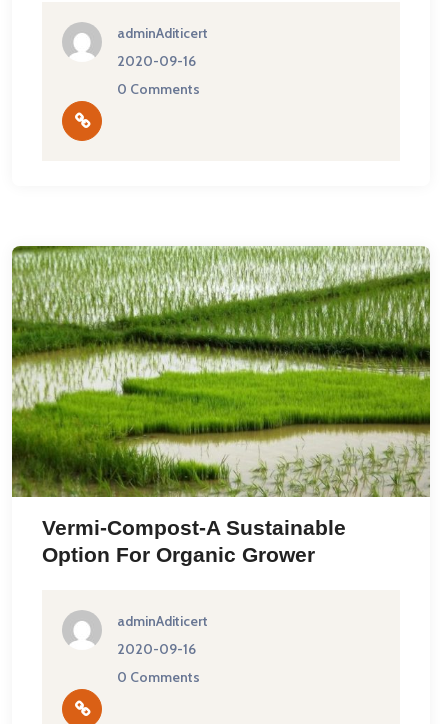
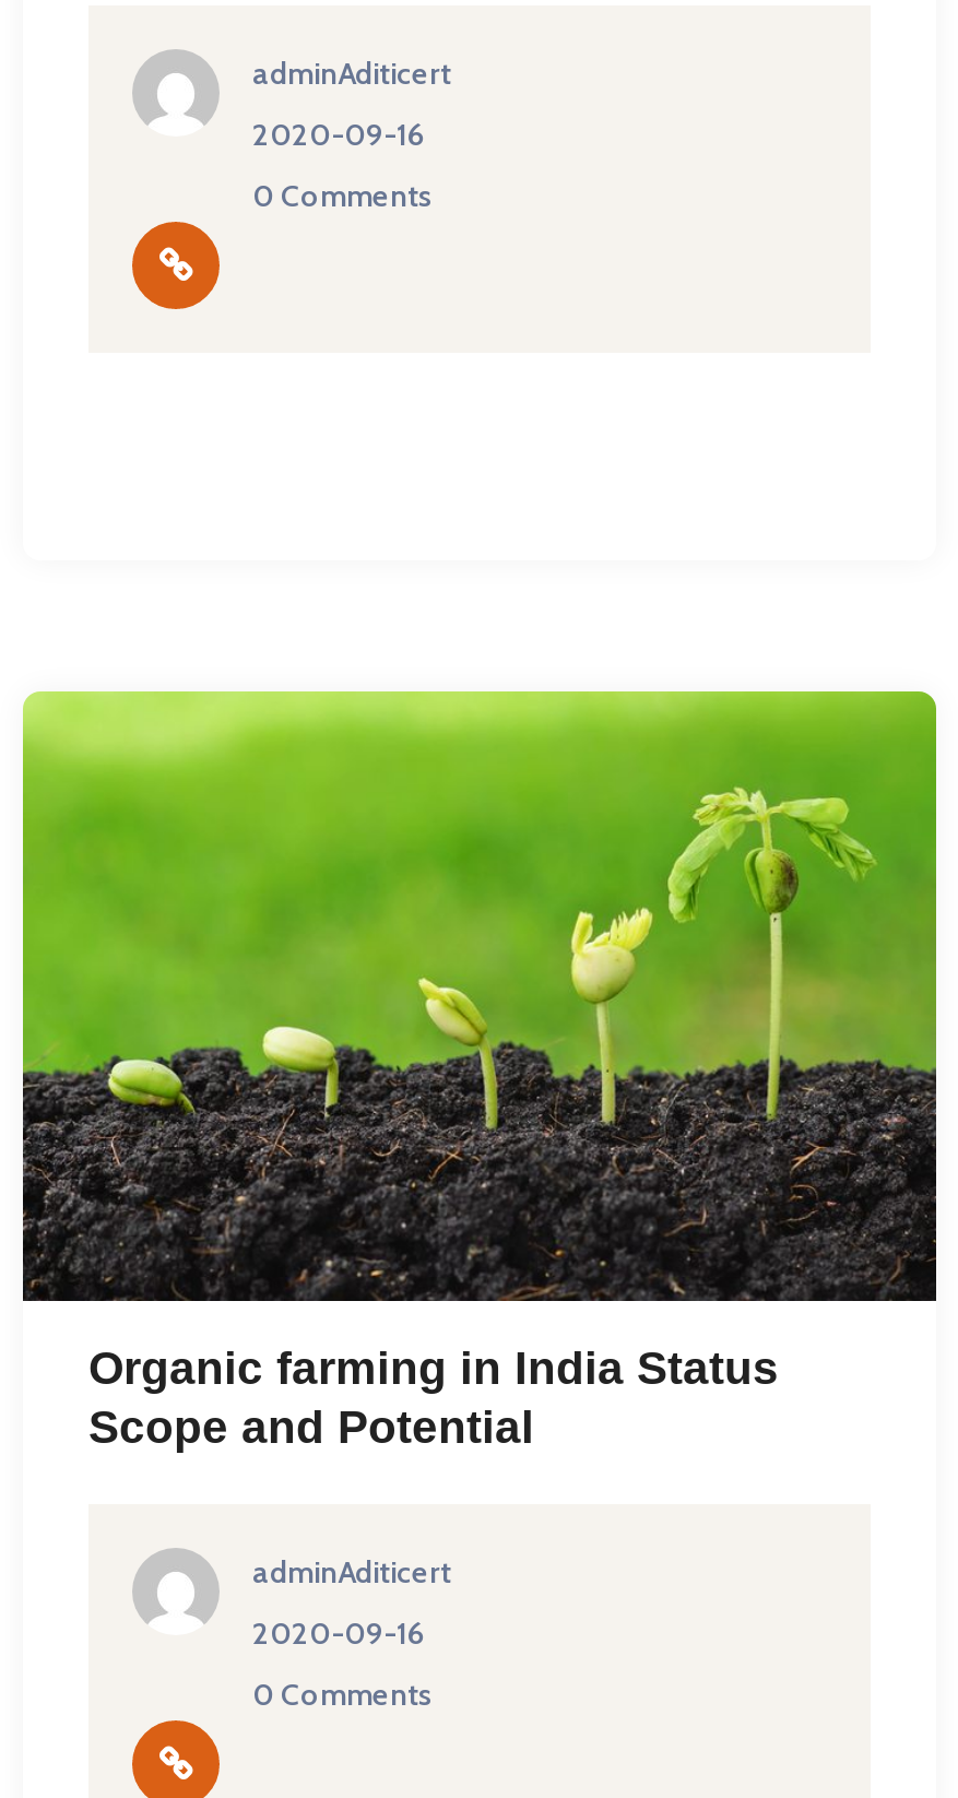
- [image]
- Vermi-Compost-A Sustainable
- Option For Organic Grower
+ [image]
+ Organic farming in India Status
+ Scope and Potential
